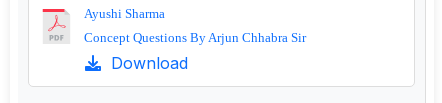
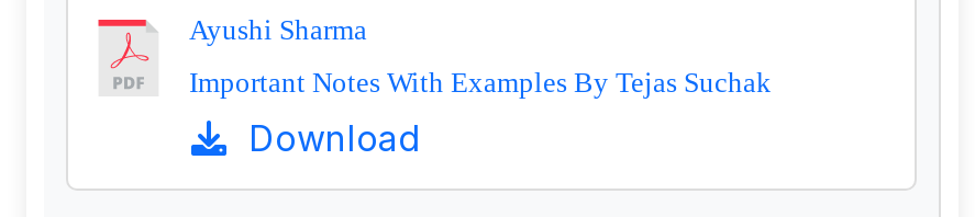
- Concept Questions By Arjun Chhabra Sir
+ Important Notes With Examples By Tejas Suchak
